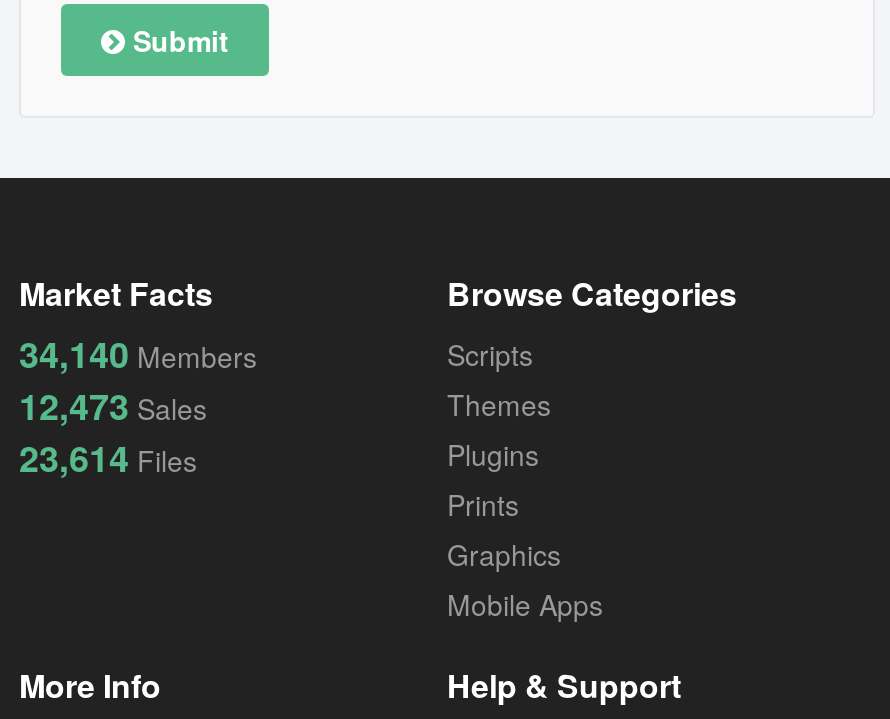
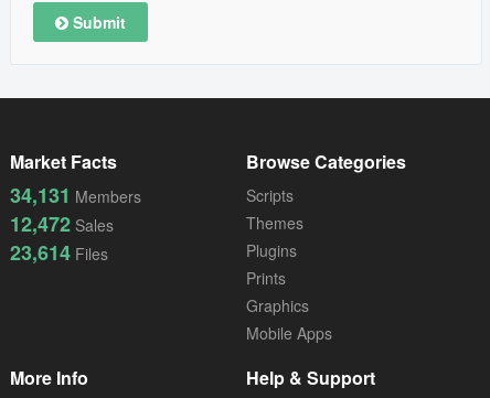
- 34,140 Members
+ 34,131 Members

- 12,473 Sales
+ 12,472 Sales
